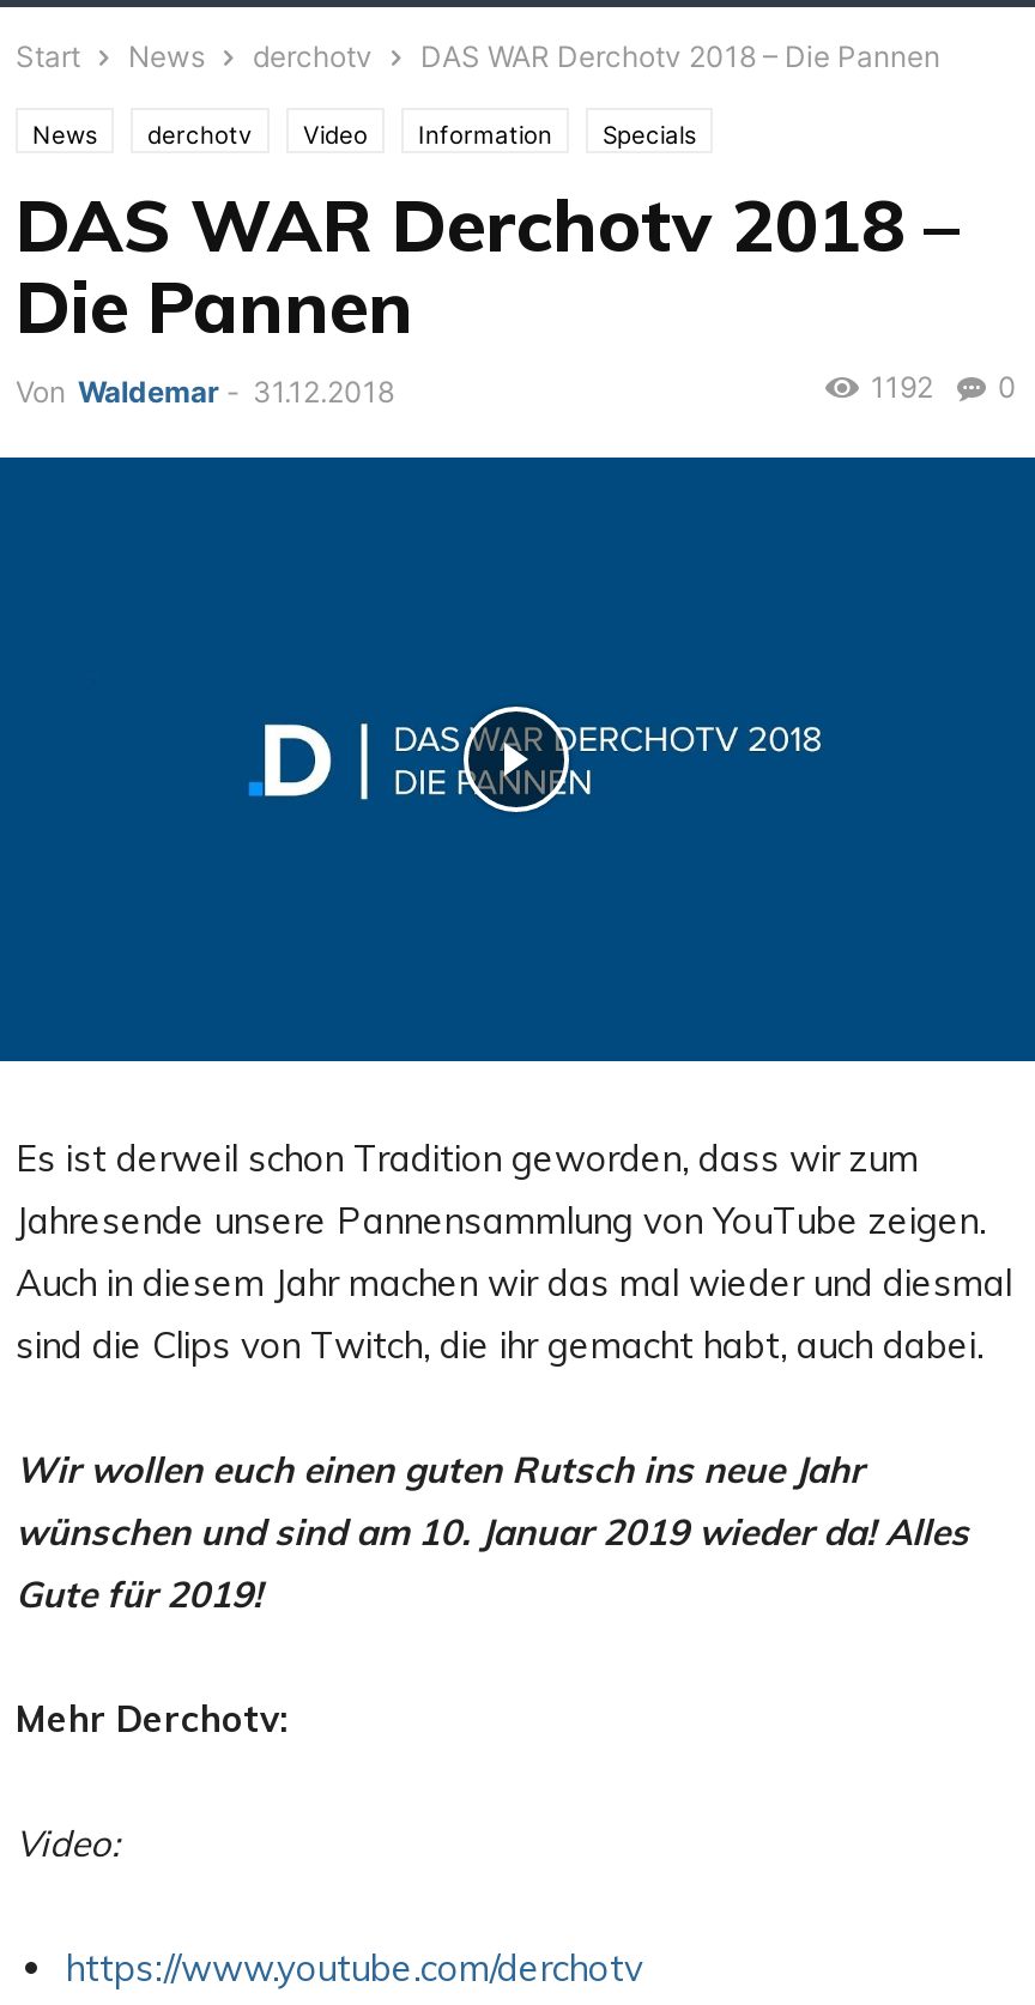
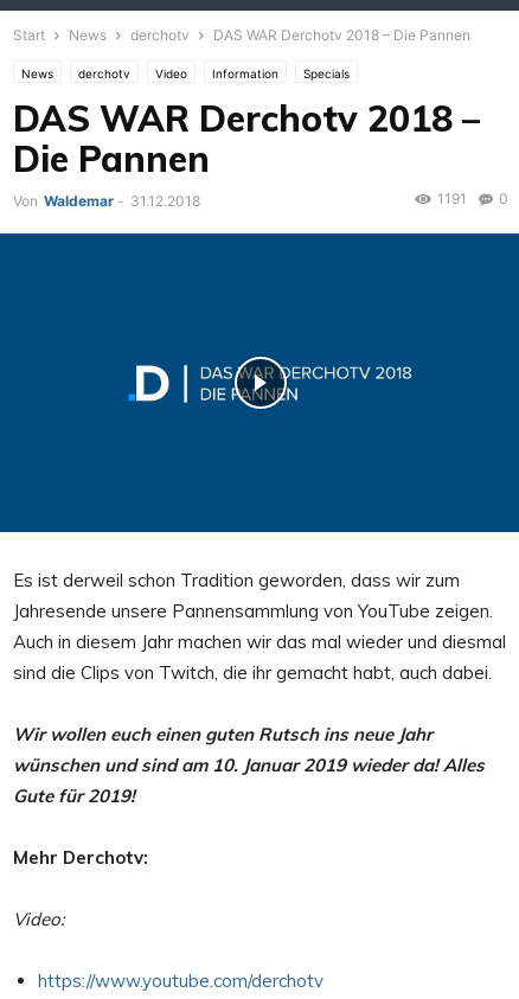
- 1192 0
+ 1191 0
